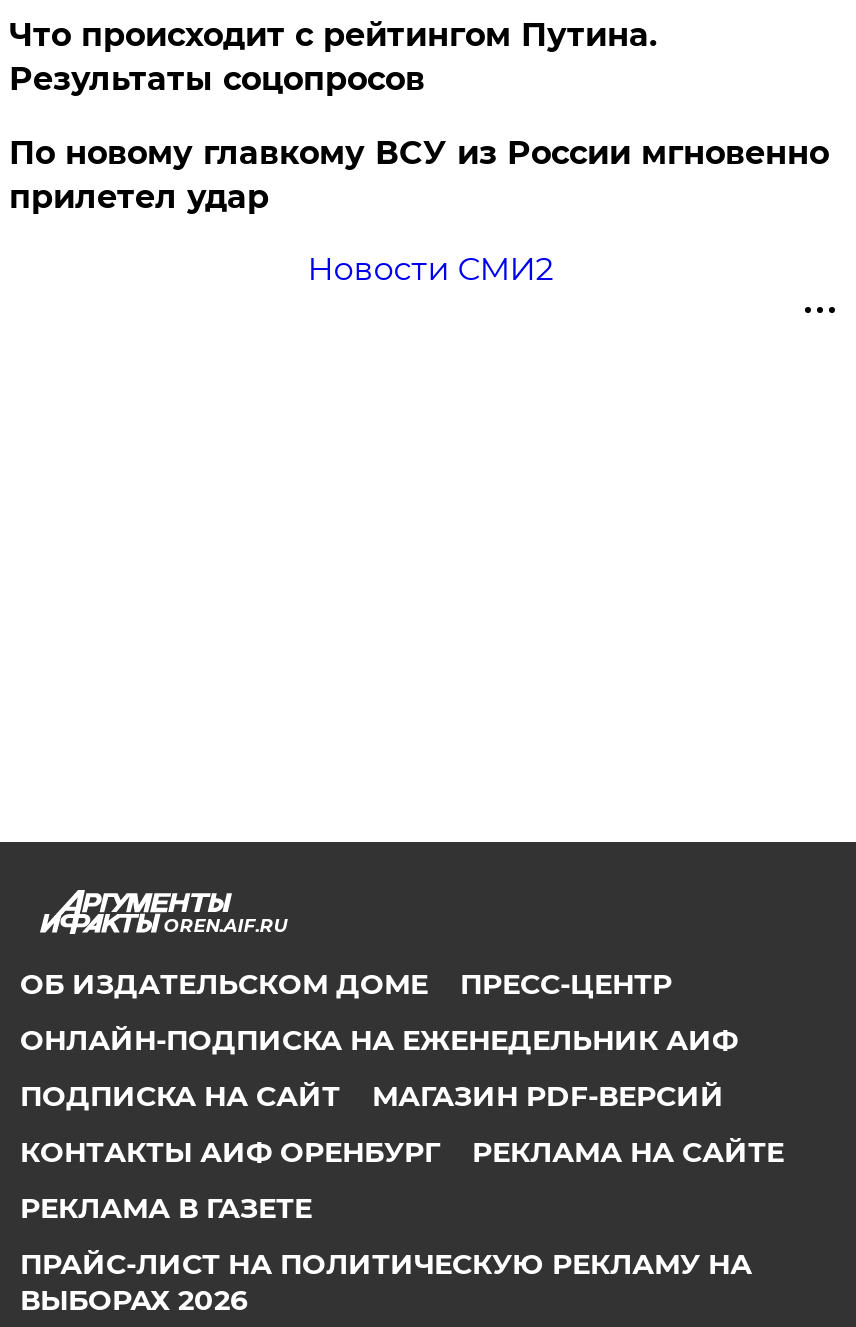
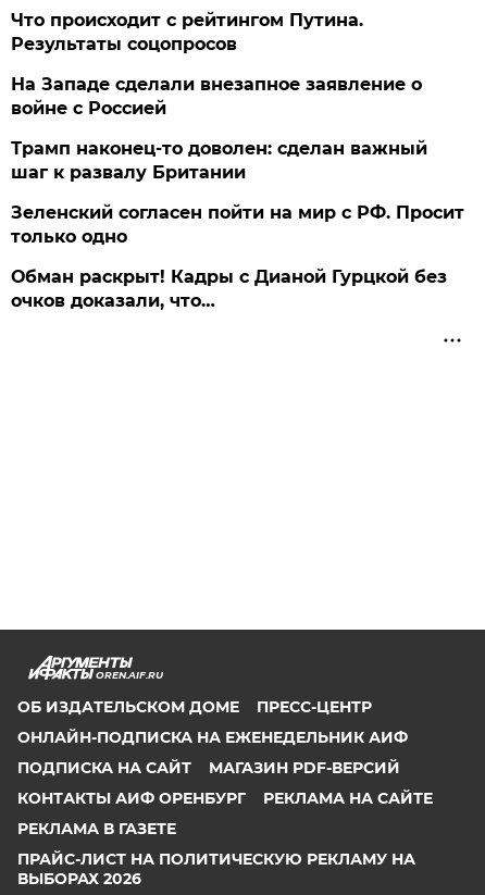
- По новому главкому ВСУ из России мгновенно
- прилетел удар
- Новости СМИ2
+ На Западе сделали внезапное заявление о
+ войне с Россией
+ Трамп наконец-то доволен: сделан важный
+ шаг к развалу Британии
+ Зеленский согласен пойти на мир с РФ. Просит
+ только одно
+ Обман раскрыт! Кадры с Дианой Гурцкой без
+ очков доказали, что…
